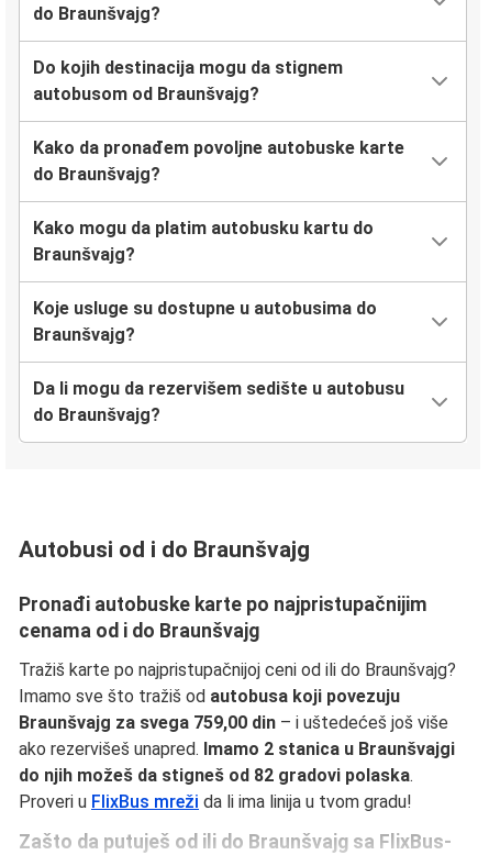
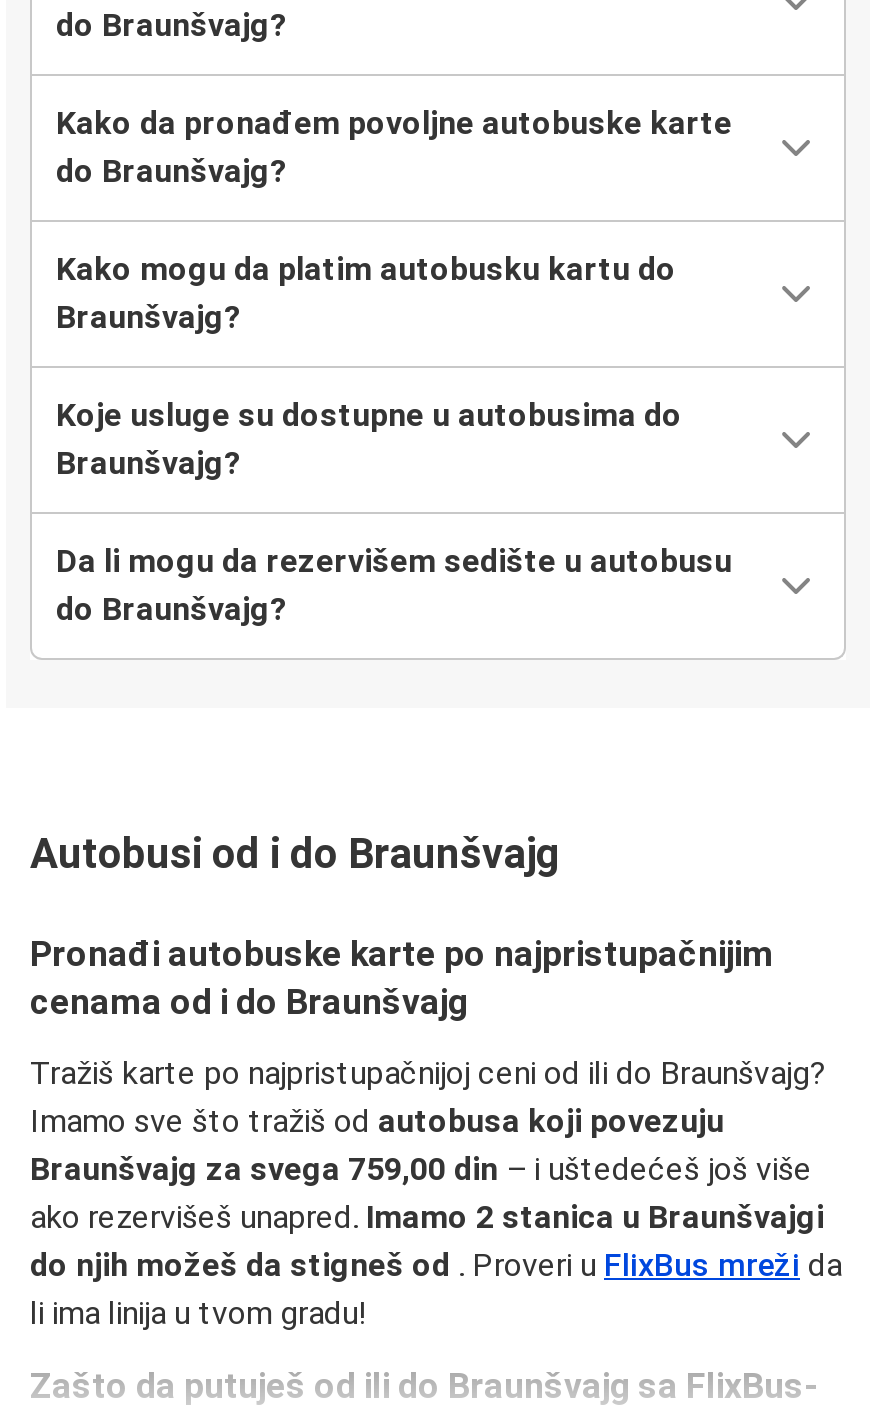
- Do kojih destinacija mogu da stignem
- autobusom od Braunšvajg?

- do njih možeš da stigneš od 82 gradovi polaska.
- Proveri u FlixBus mreži da li ima linija u tvom gradu!
+ do njih možeš da stigneš od. Proveri u FlixBus mreži da
+ li ima linija u tvom gradu!
